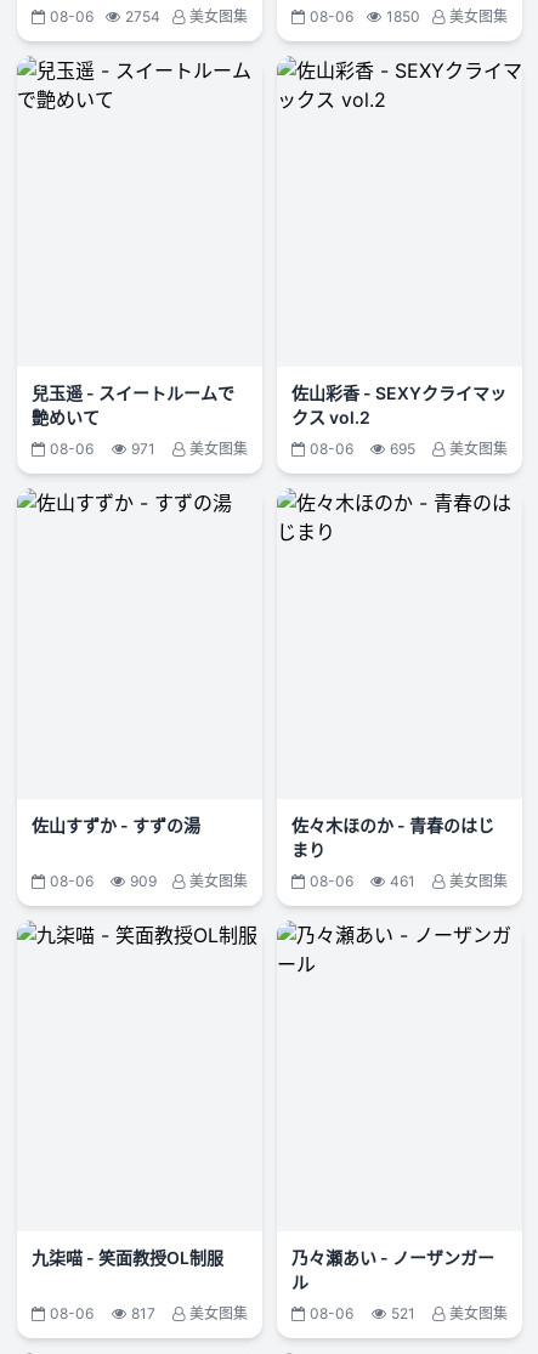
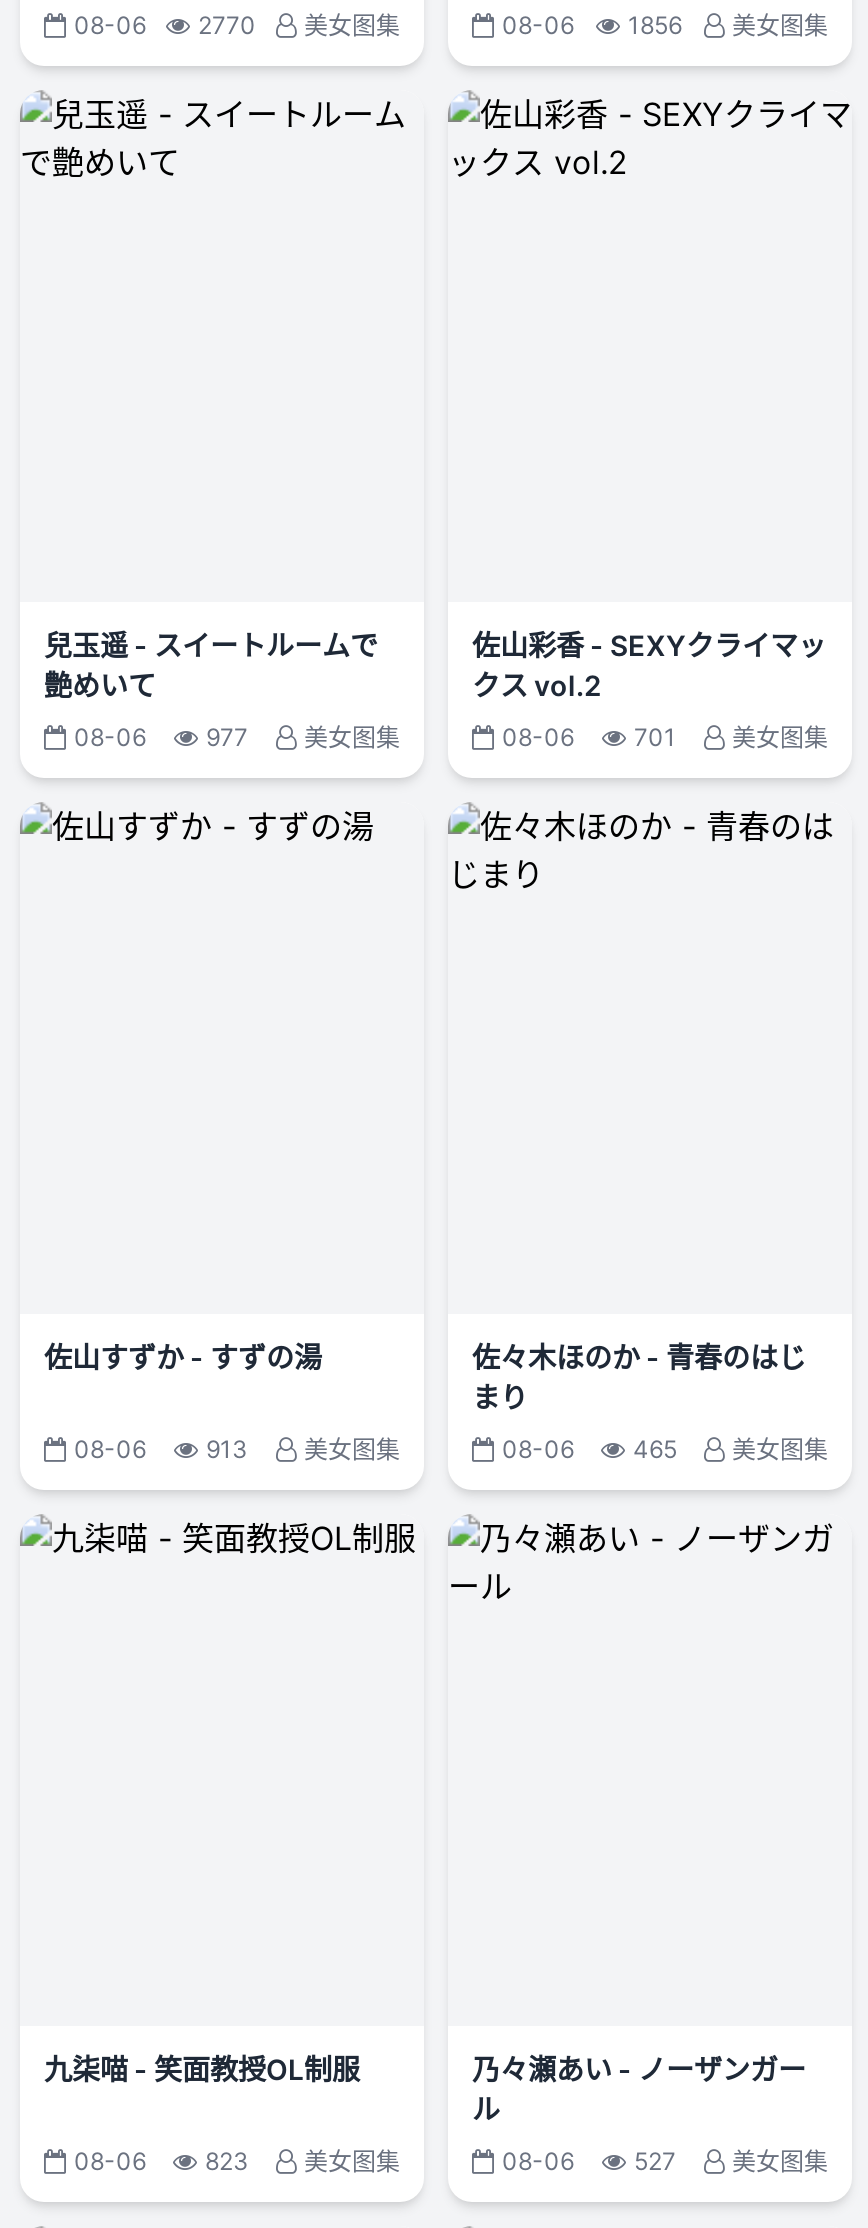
- 08-06 2754 美女图集
+ 08-06 2770 美女图集

- 08-06 1850 美女图集
+ 08-06 1856 美女图集

- 971
+ 977

- 08-06 695 美女图集
+ 08-06 701 美女图集

- 08-06 909 美女图集
+ 08-06 913 美女图集

- 08-06 461 美女图集
+ 08-06 465 美女图集

- 817
+ 823

- 521
+ 527
